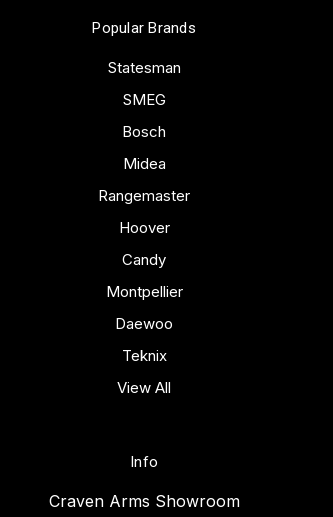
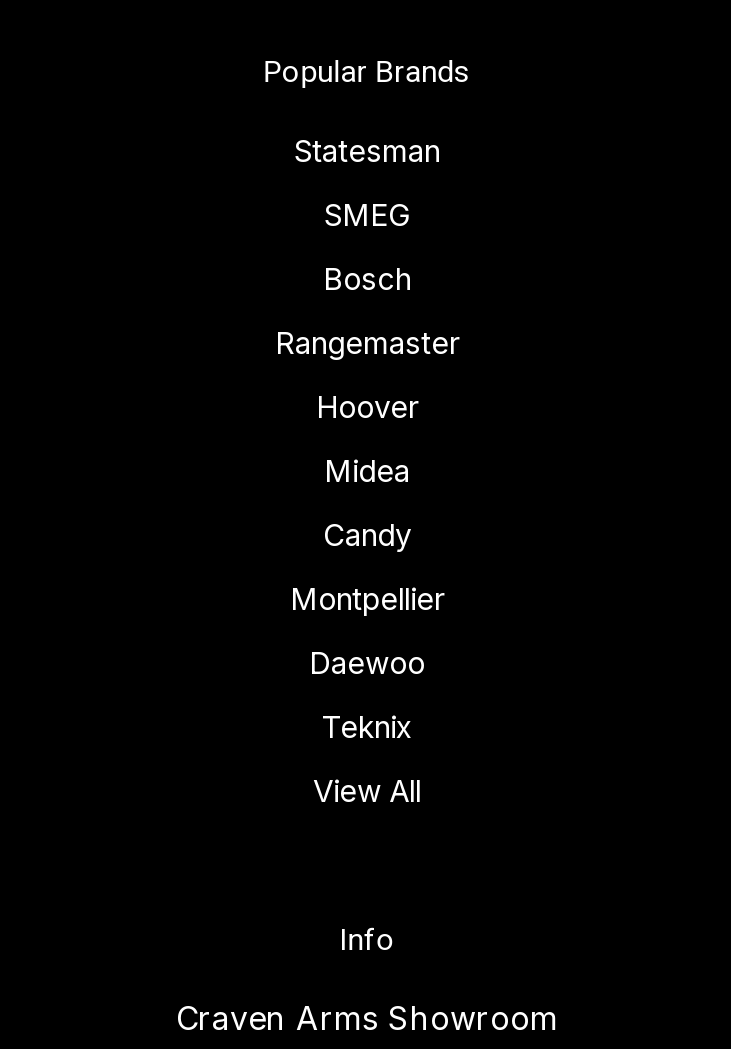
moved down: Midea

moved up: Rangemaster | Hoover
